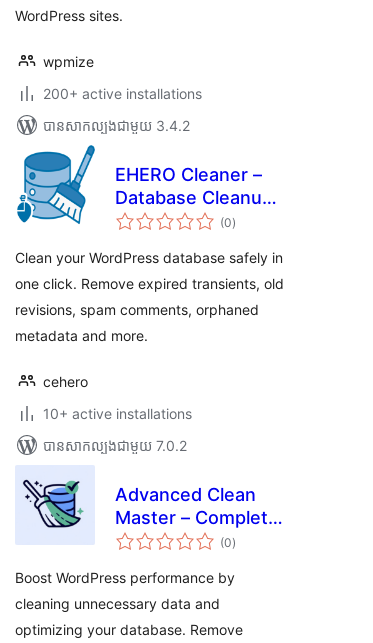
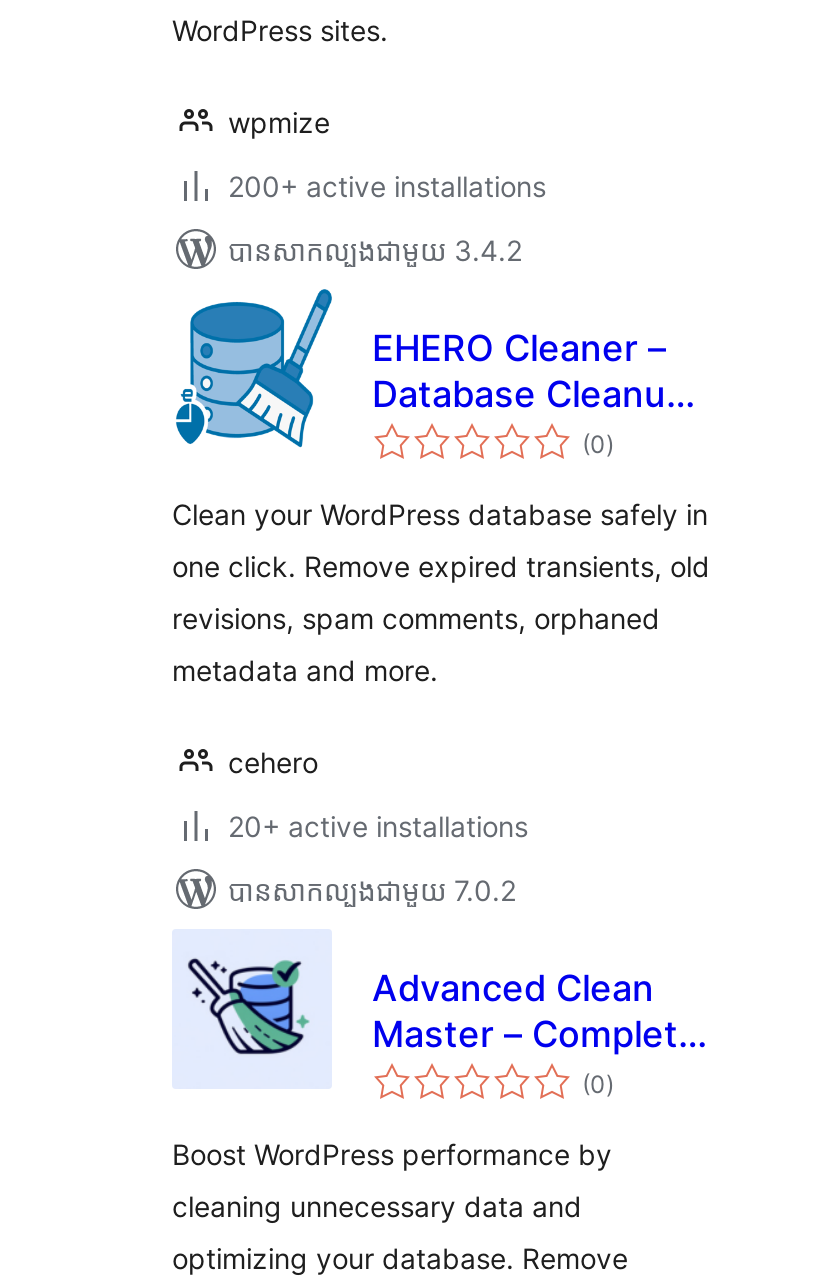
- 10+ active installations
+ 20+ active installations
